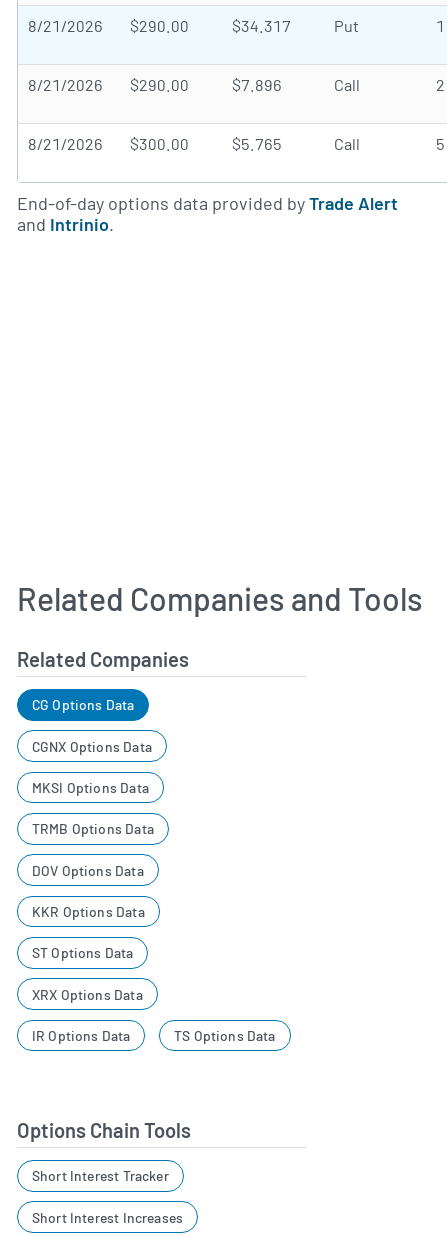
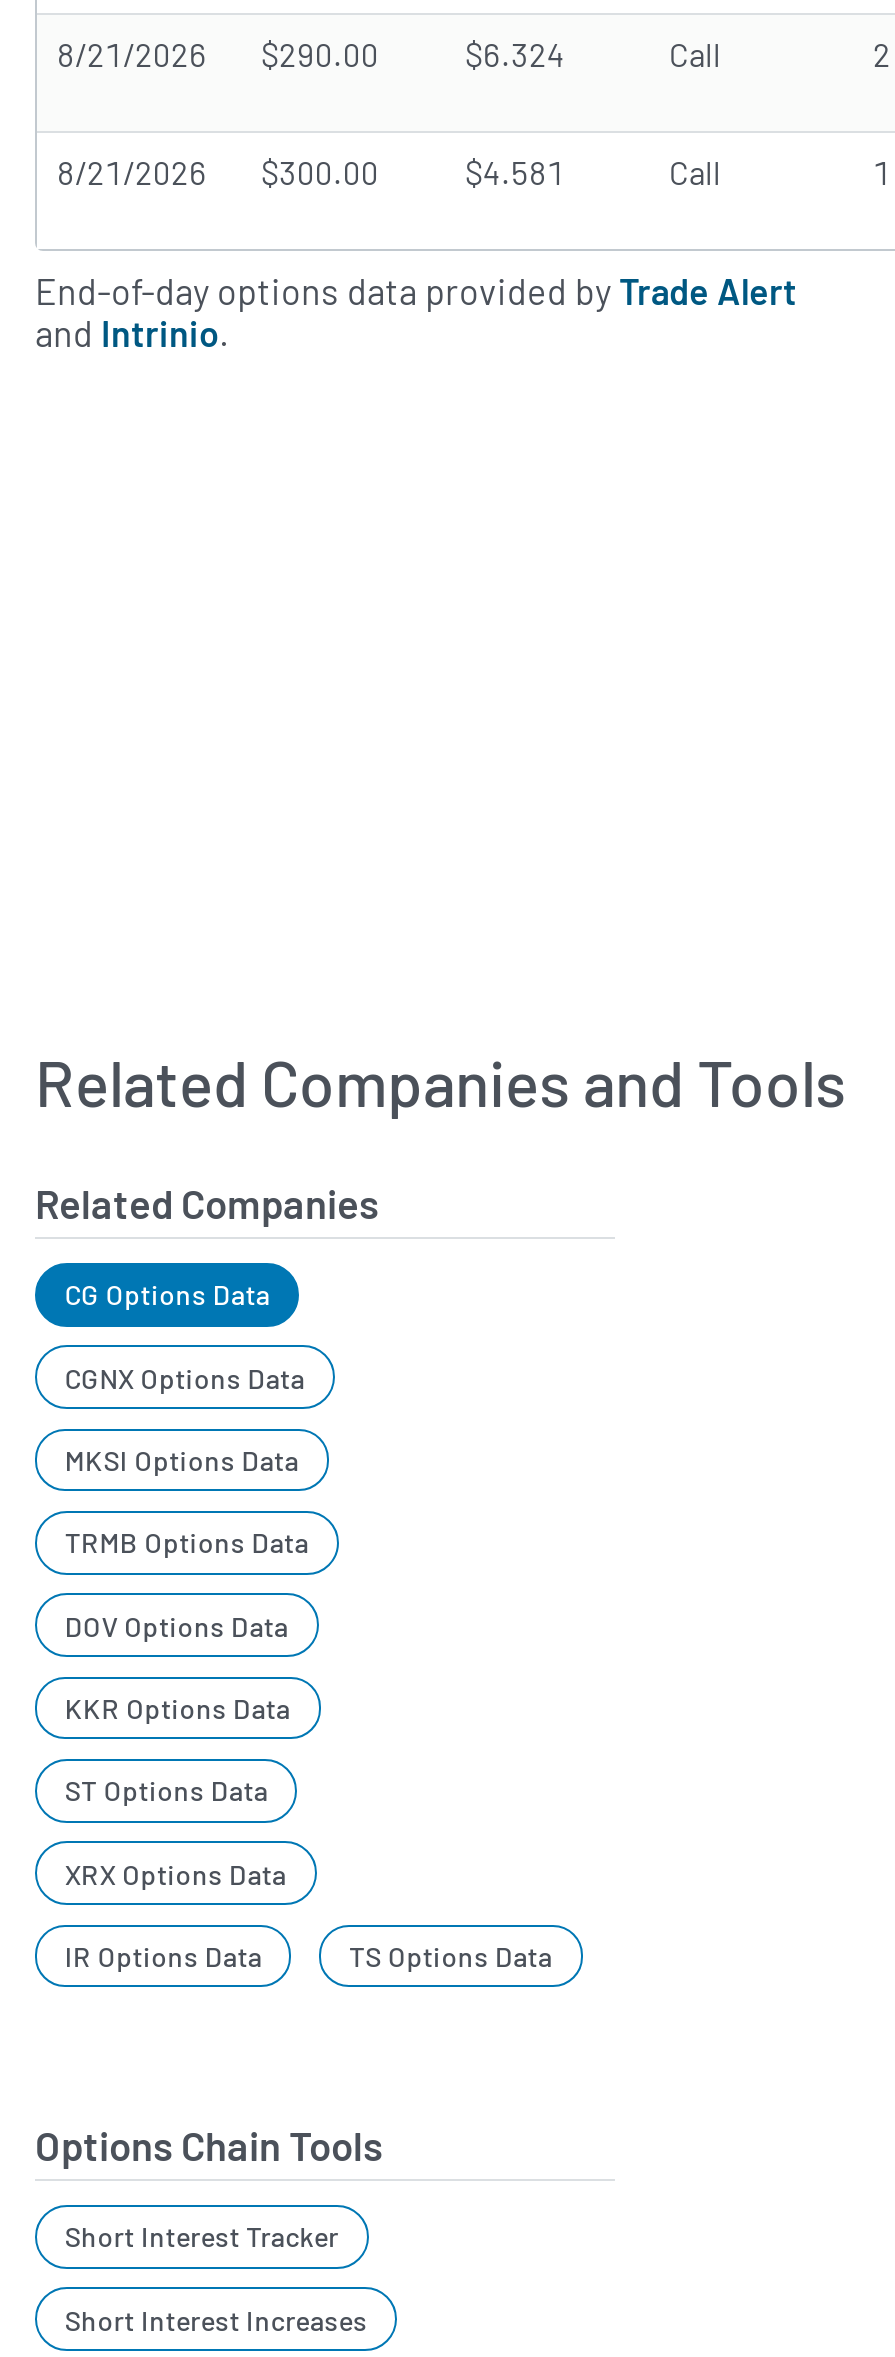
- $34.317
- Put
- 1
- 8/21/2026
- $290.00
- $7.896
+ $6.324

- $5.765
+ $4.581

- 5
+ 1
